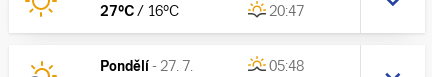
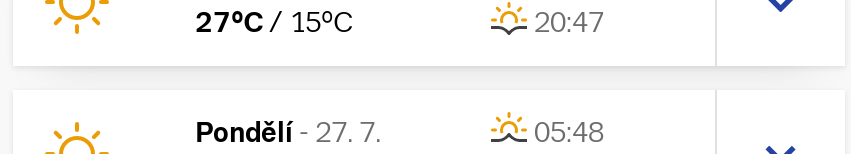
- 27°C / 16°C
+ 27°C / 15°C
